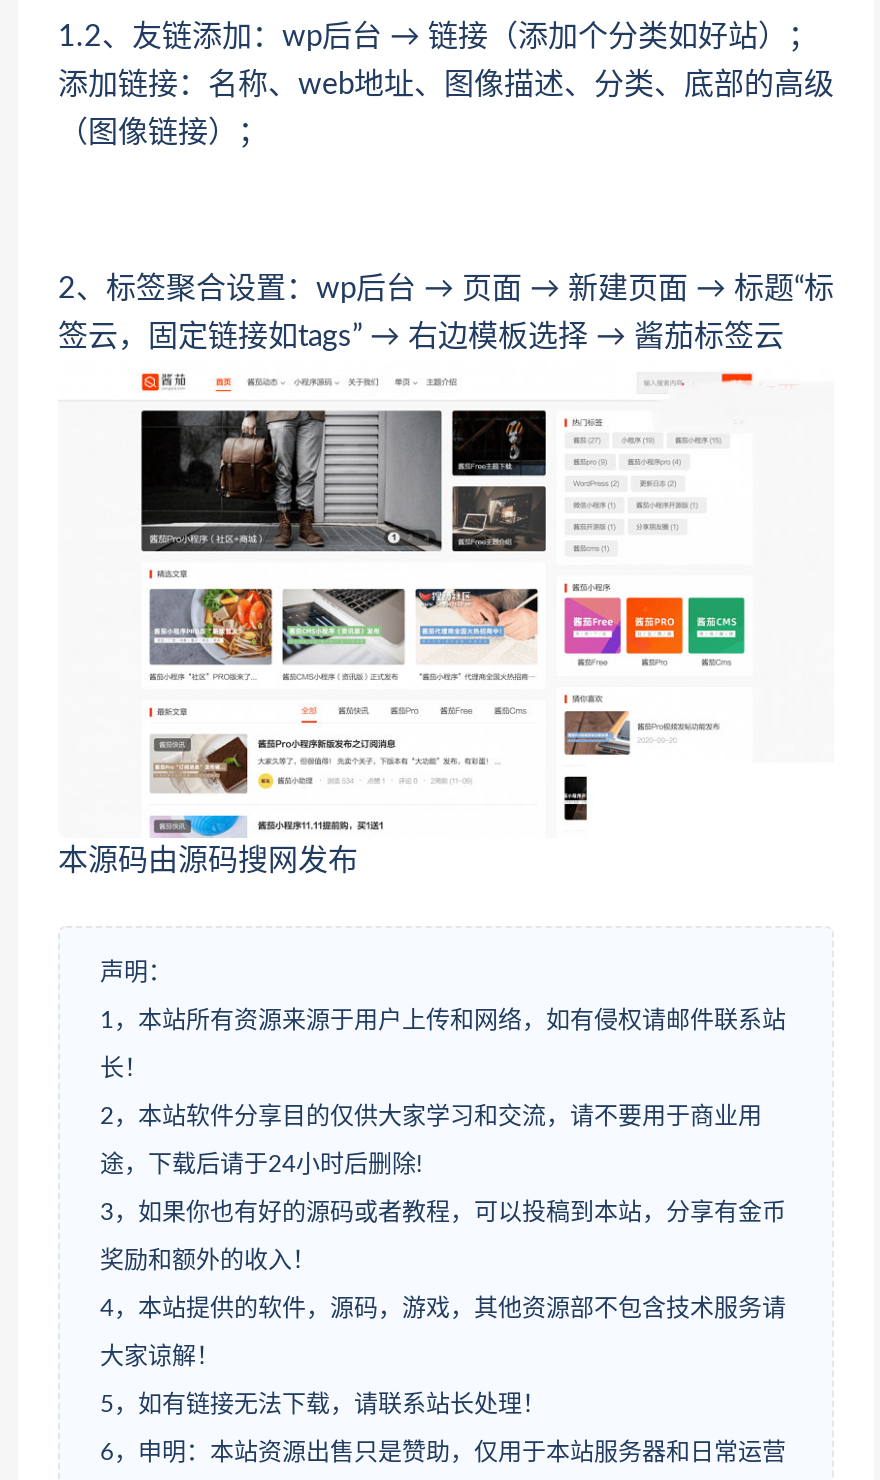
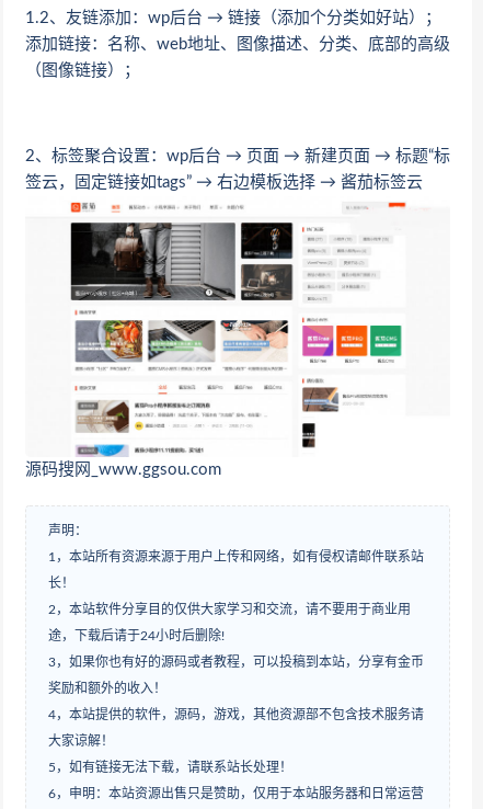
- 本源码由源码搜网发布
+ 源码搜网_www.ggsou.com
